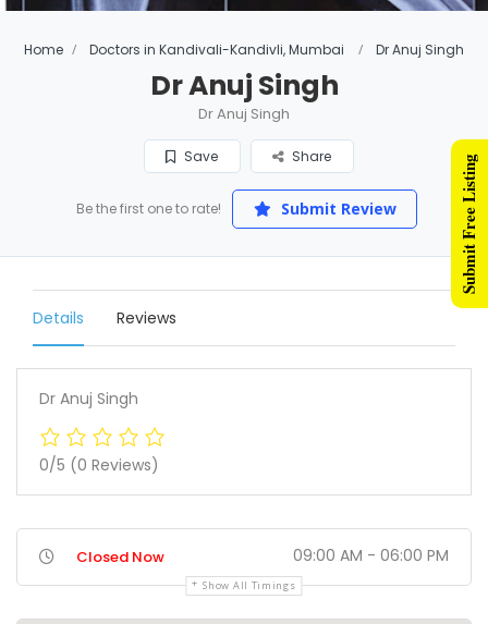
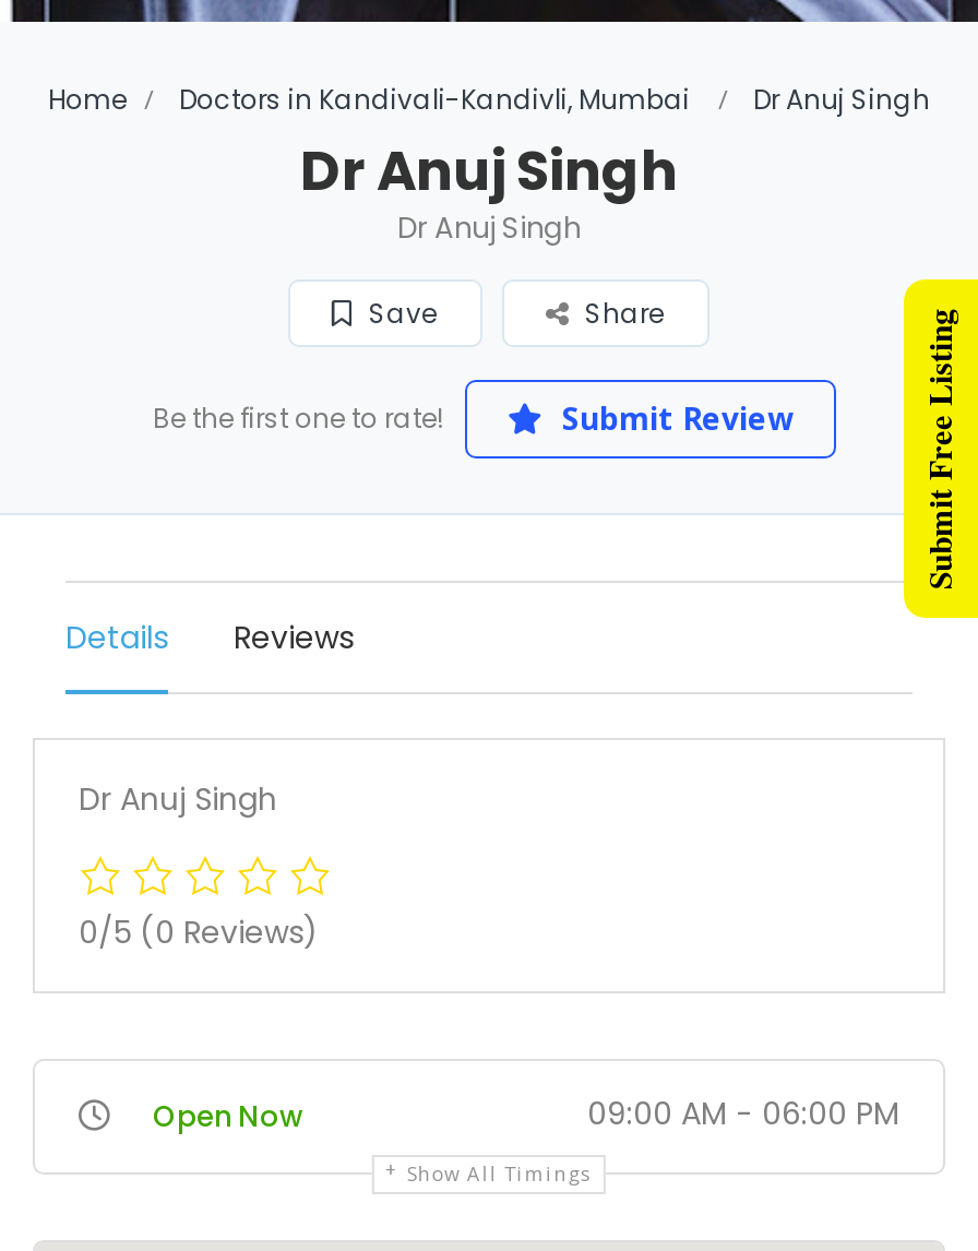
- Closed Now
+ Open Now
